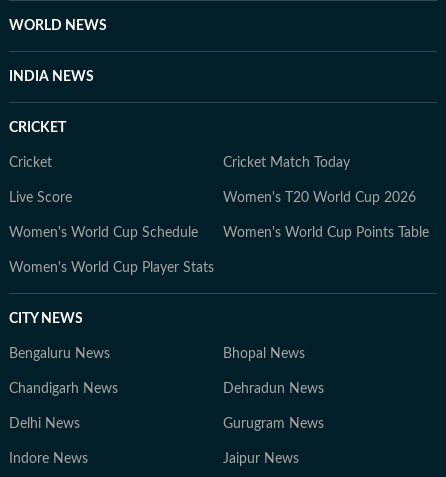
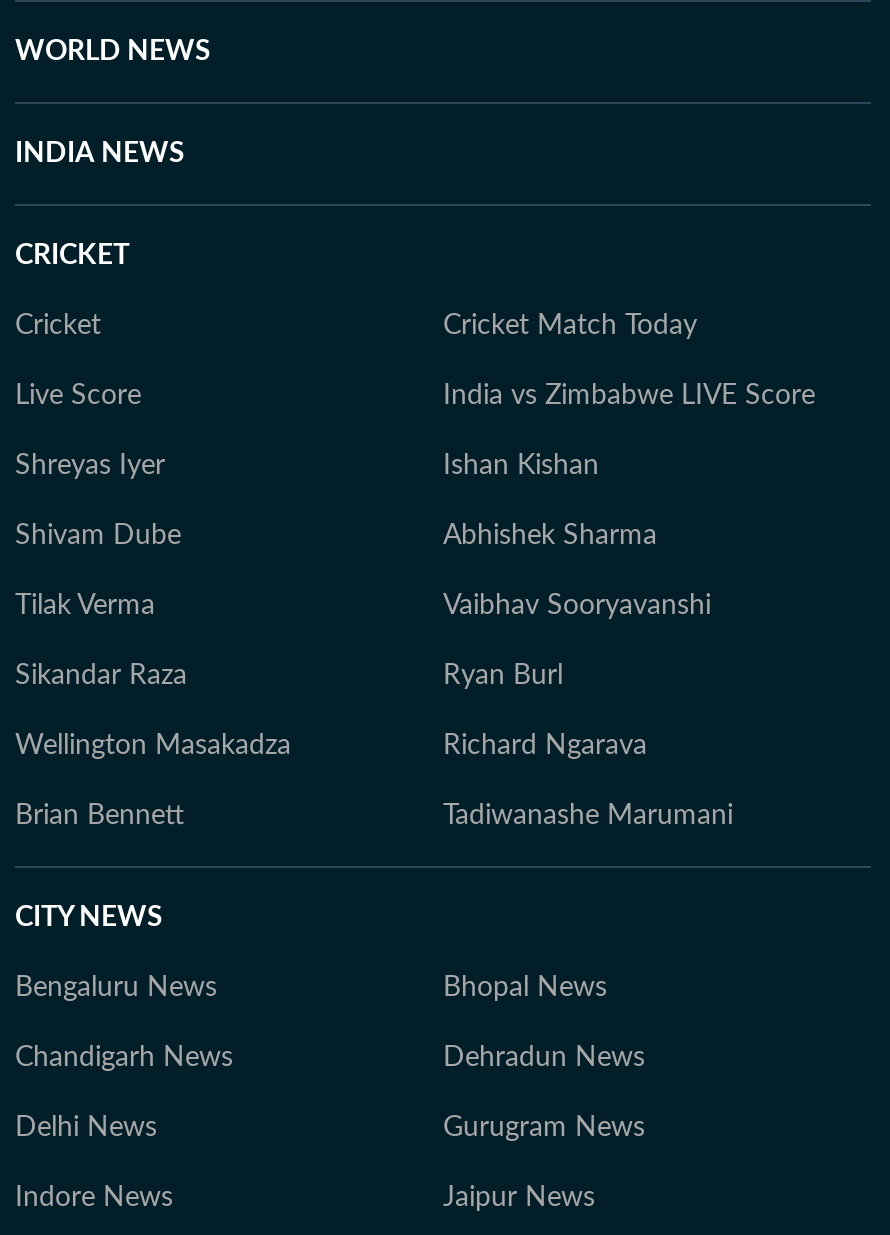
- Women's T20 World Cup 2026
- Women's World Cup Schedule
- Women's World Cup Points Table
- Women's World Cup Player Stats
+ India vs Zimbabwe LIVE Score
+ Shreyas Iyer
+ Ishan Kishan
+ Shivam Dube
+ Abhishek Sharma
+ Tilak Verma
+ Vaibhav Sooryavanshi
+ Sikandar Raza
+ Ryan Burl
+ Wellington Masakadza
+ Richard Ngarava
+ Brian Bennett
+ Tadiwanashe Marumani
